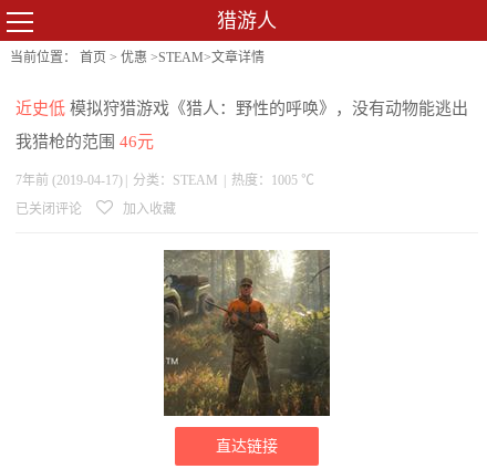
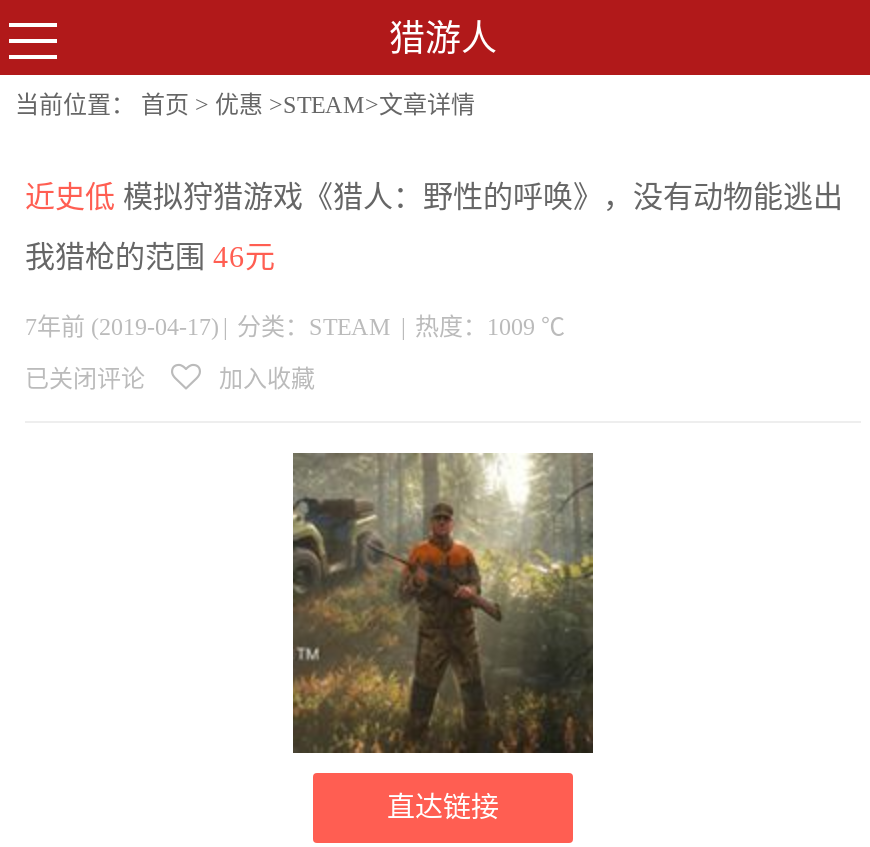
- 7年前 (2019-04-17) 分类：STEAM 热度：1005 ℃
+ 7年前 (2019-04-17) 分类：STEAM 热度：1009 ℃
